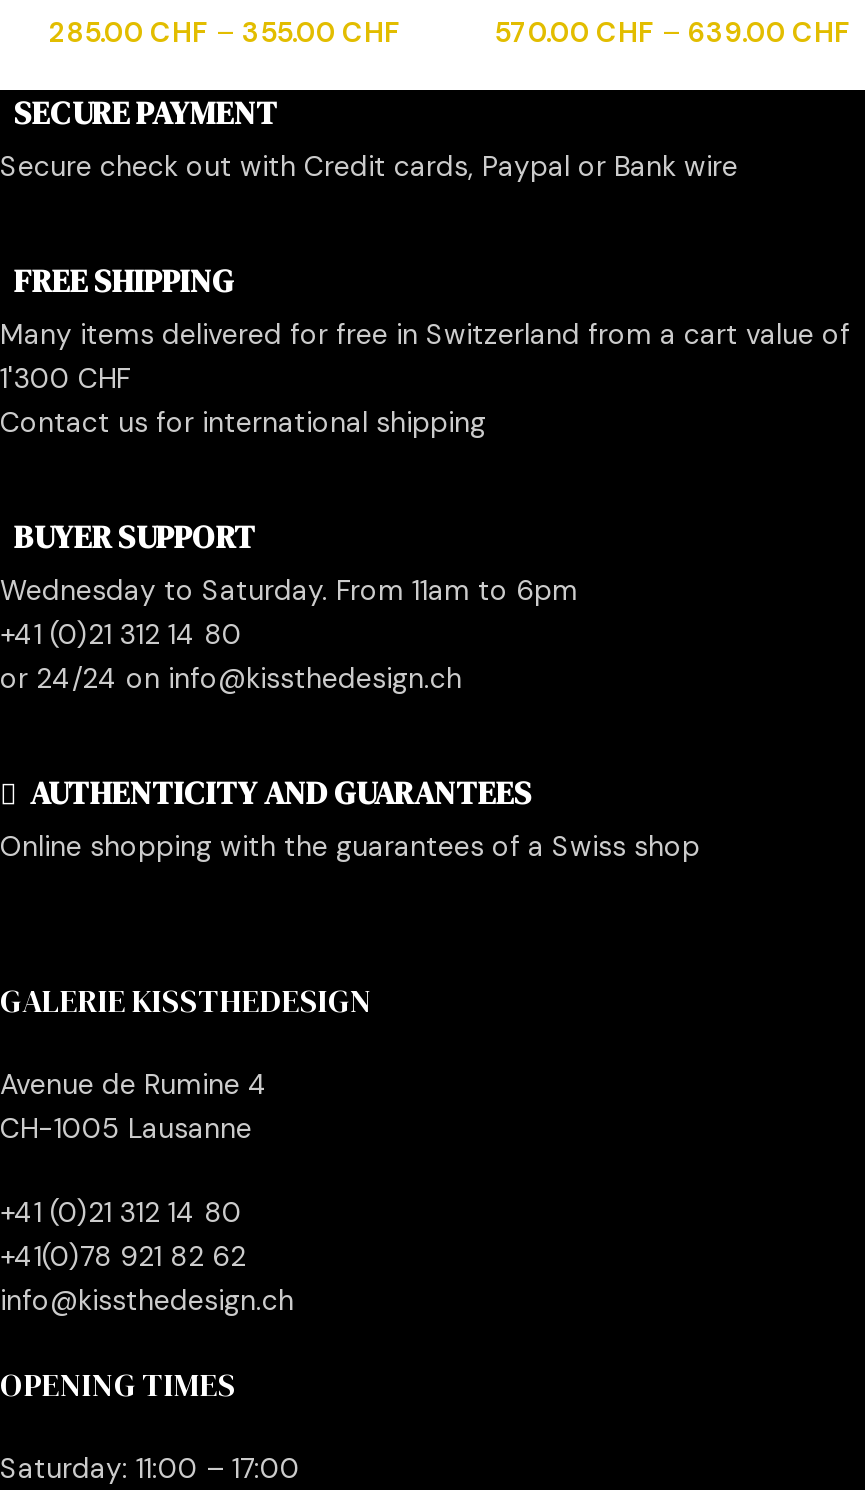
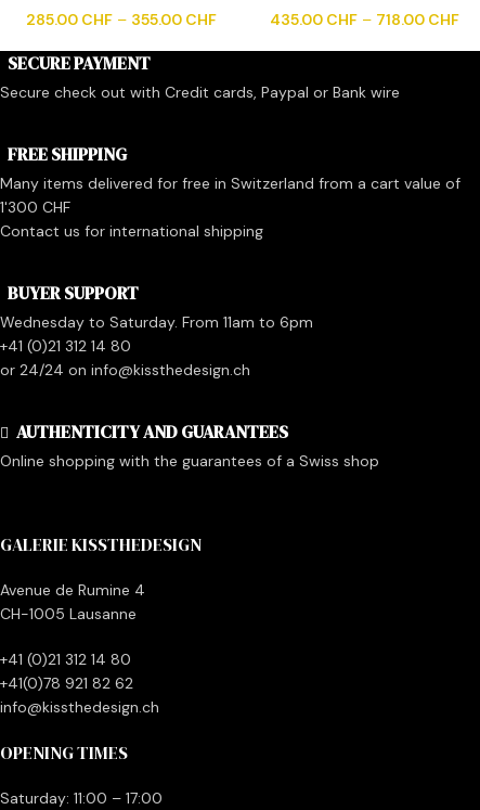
- 570.00 CHF – 639.00 CHF
+ 435.00 CHF – 718.00 CHF
